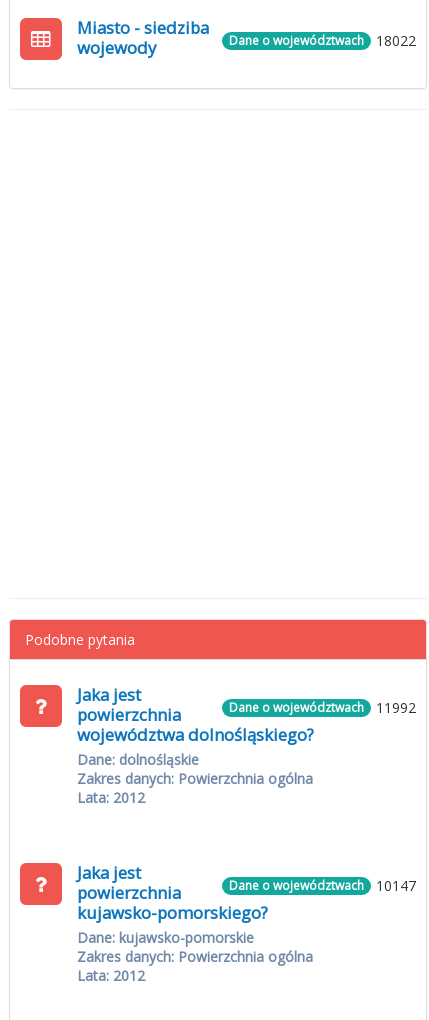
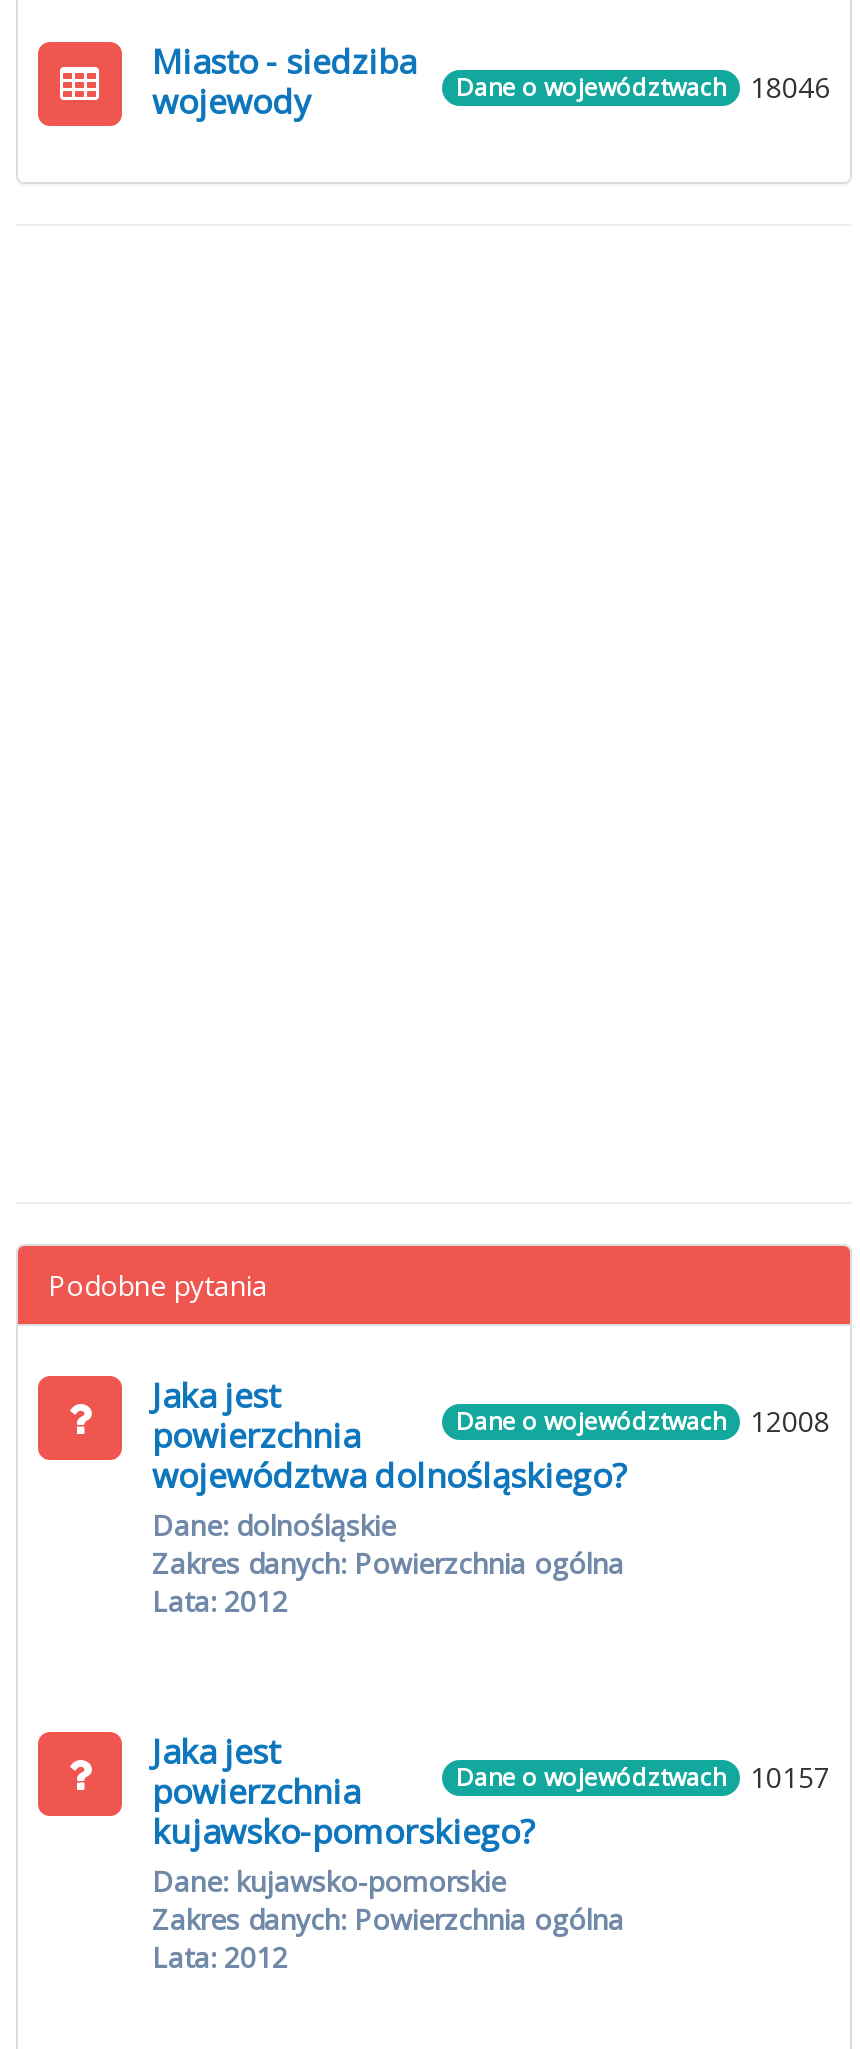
- Dane o województwach 18022
+ Dane o województwach 18046

- Dane o województwach 11992
+ Dane o województwach 12008

- Dane o województwach 10147
+ Dane o województwach 10157
